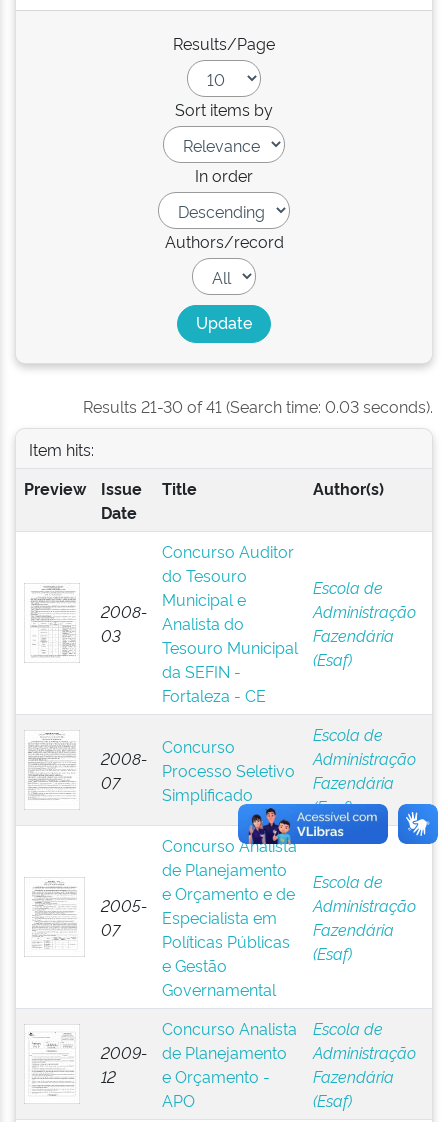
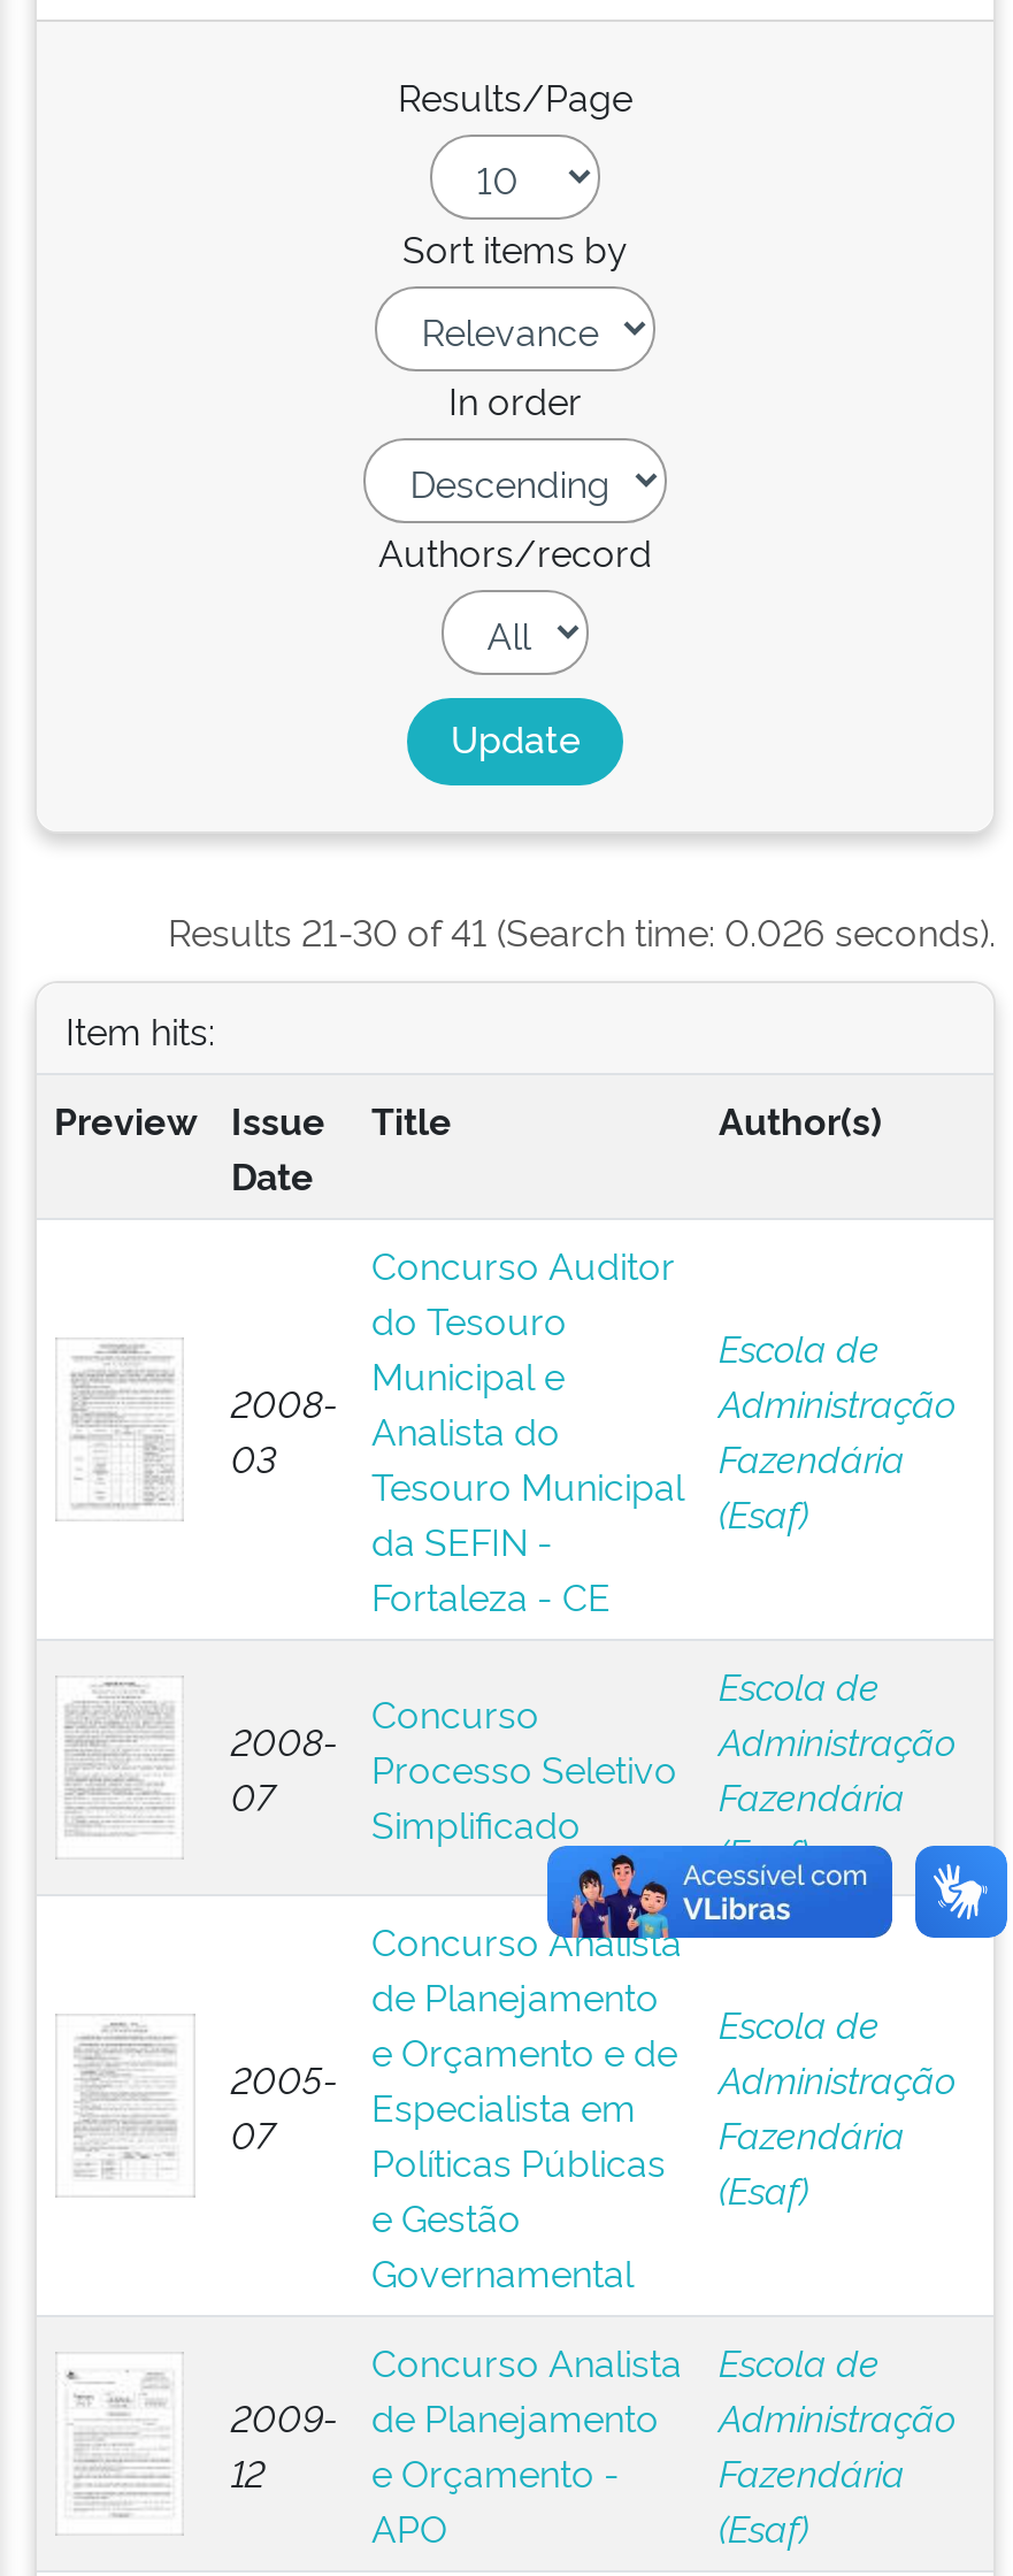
- Results 21-30 of 41 (Search time: 0.03 seconds).
+ Results 21-30 of 41 (Search time: 0.026 seconds).
